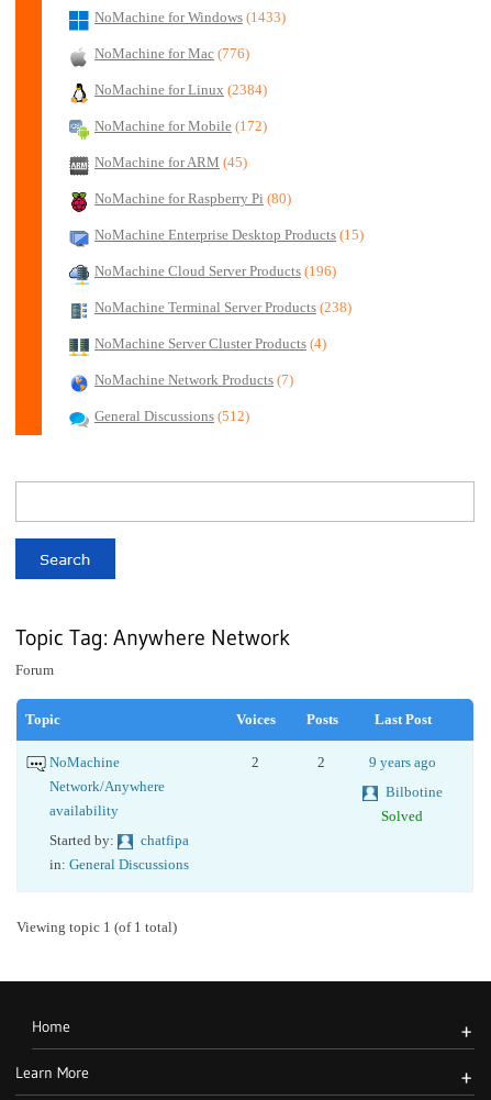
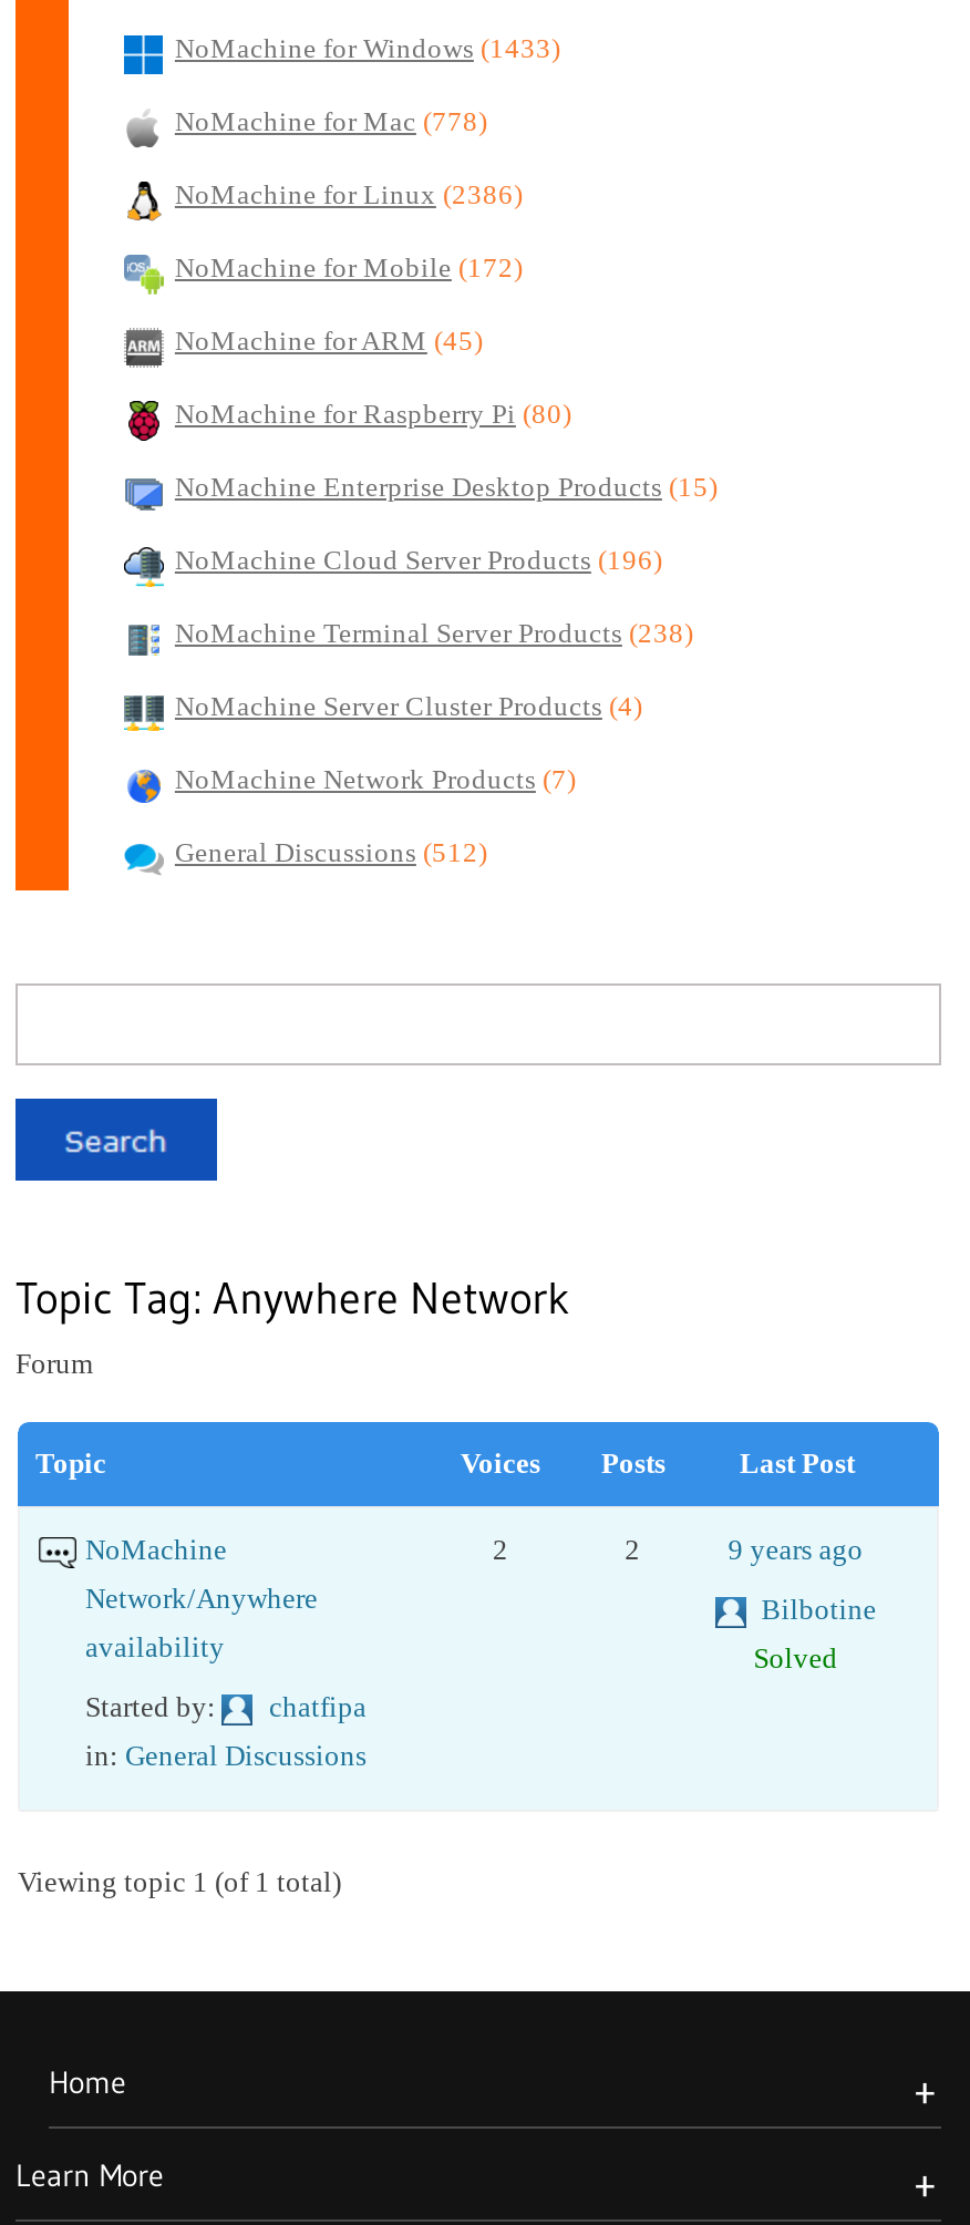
- NoMachine for Mac (776)
+ NoMachine for Mac (778)

- NoMachine for Linux (2384)
+ NoMachine for Linux (2386)
